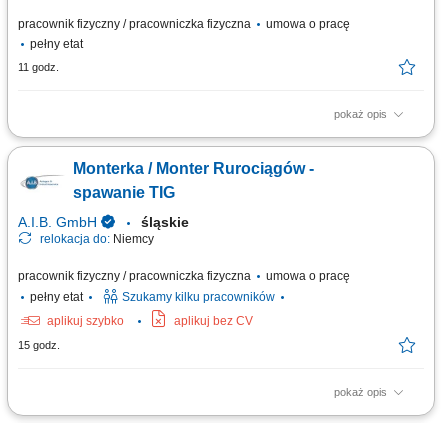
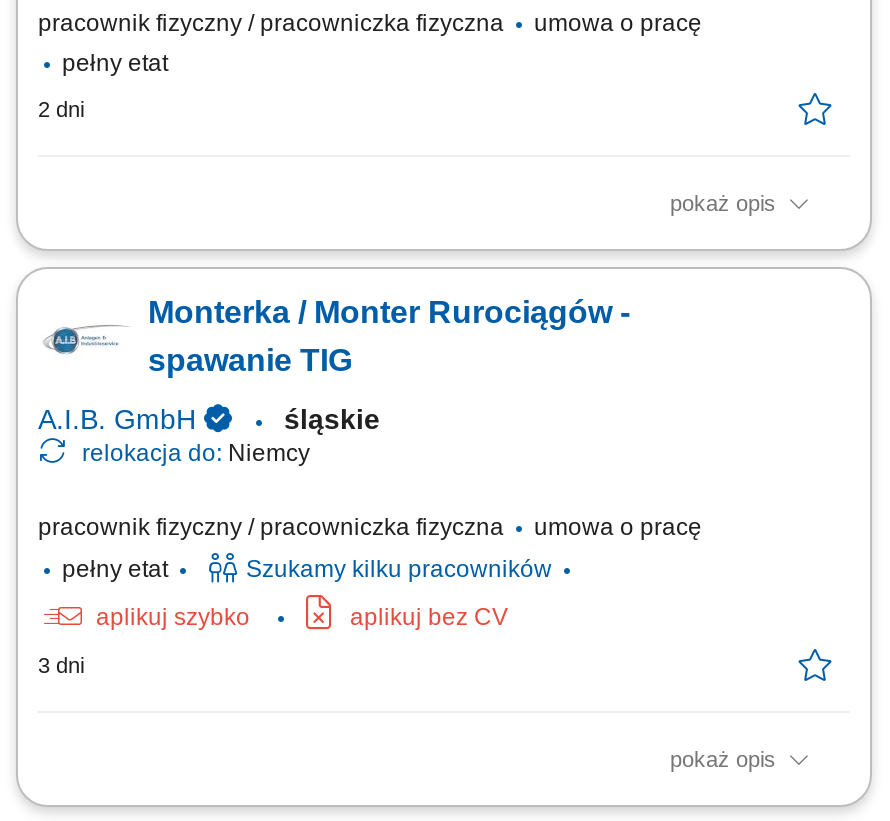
- 11 godz.
+ 2 dni

- 15 godz.
+ 3 dni
